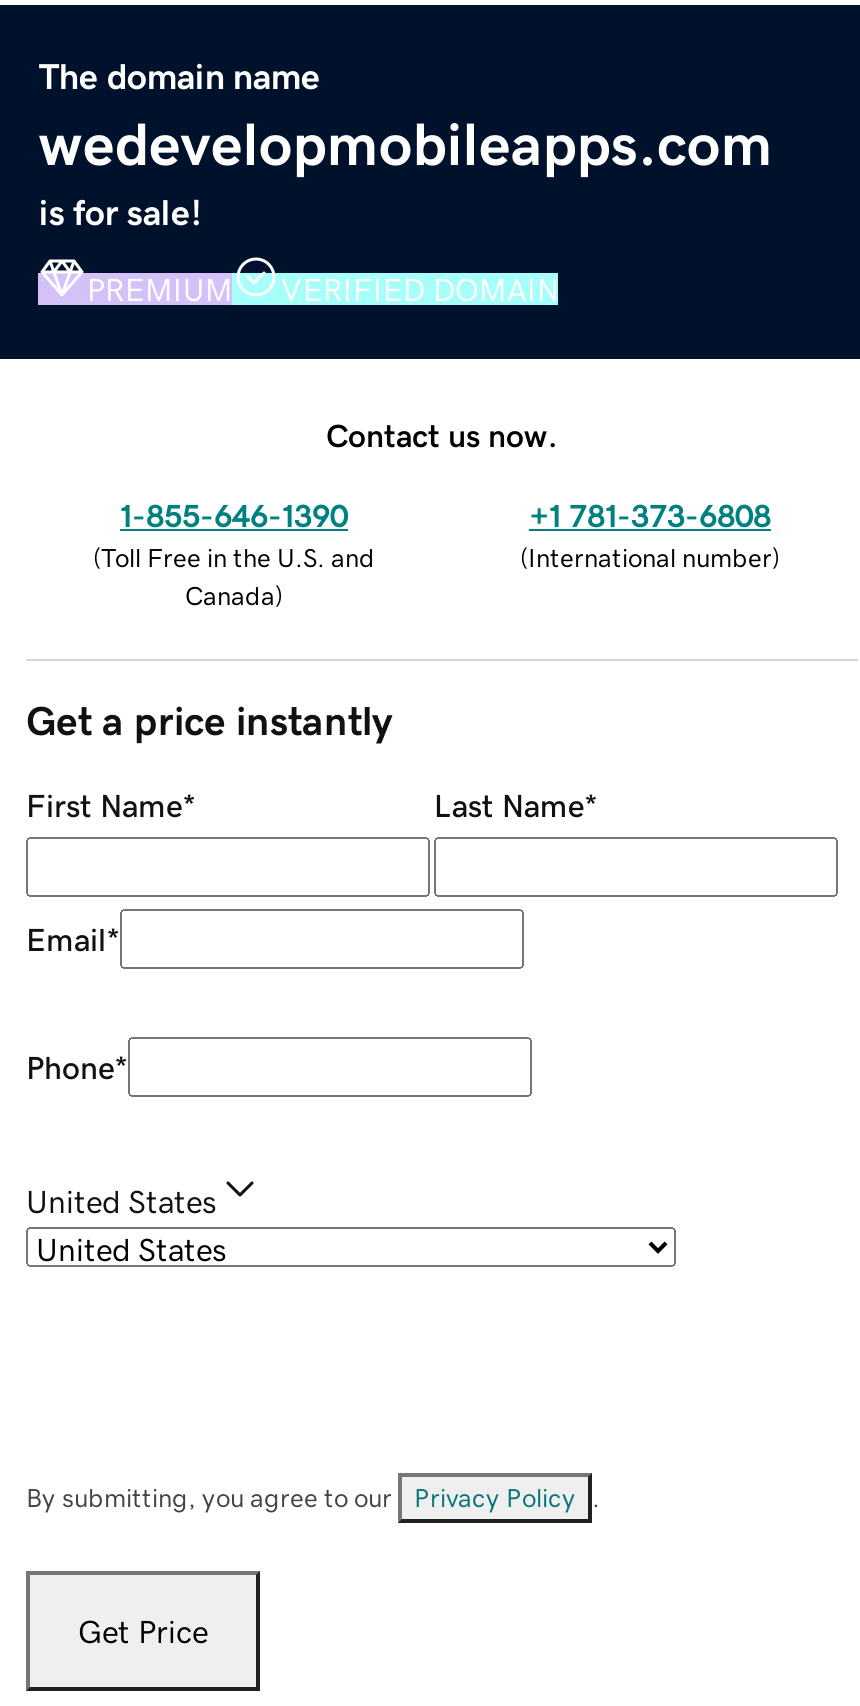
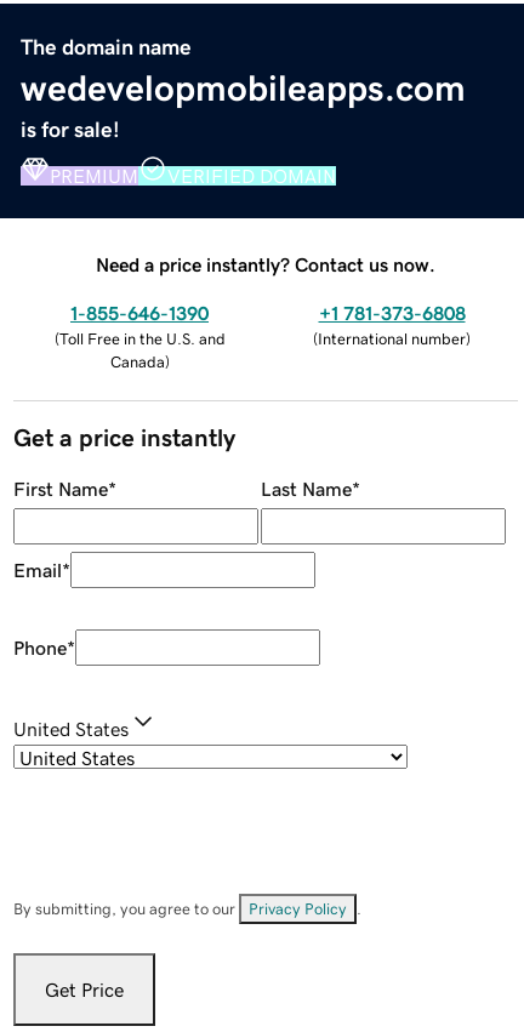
- Contact us now.
+ Need a price instantly? Contact us now.
